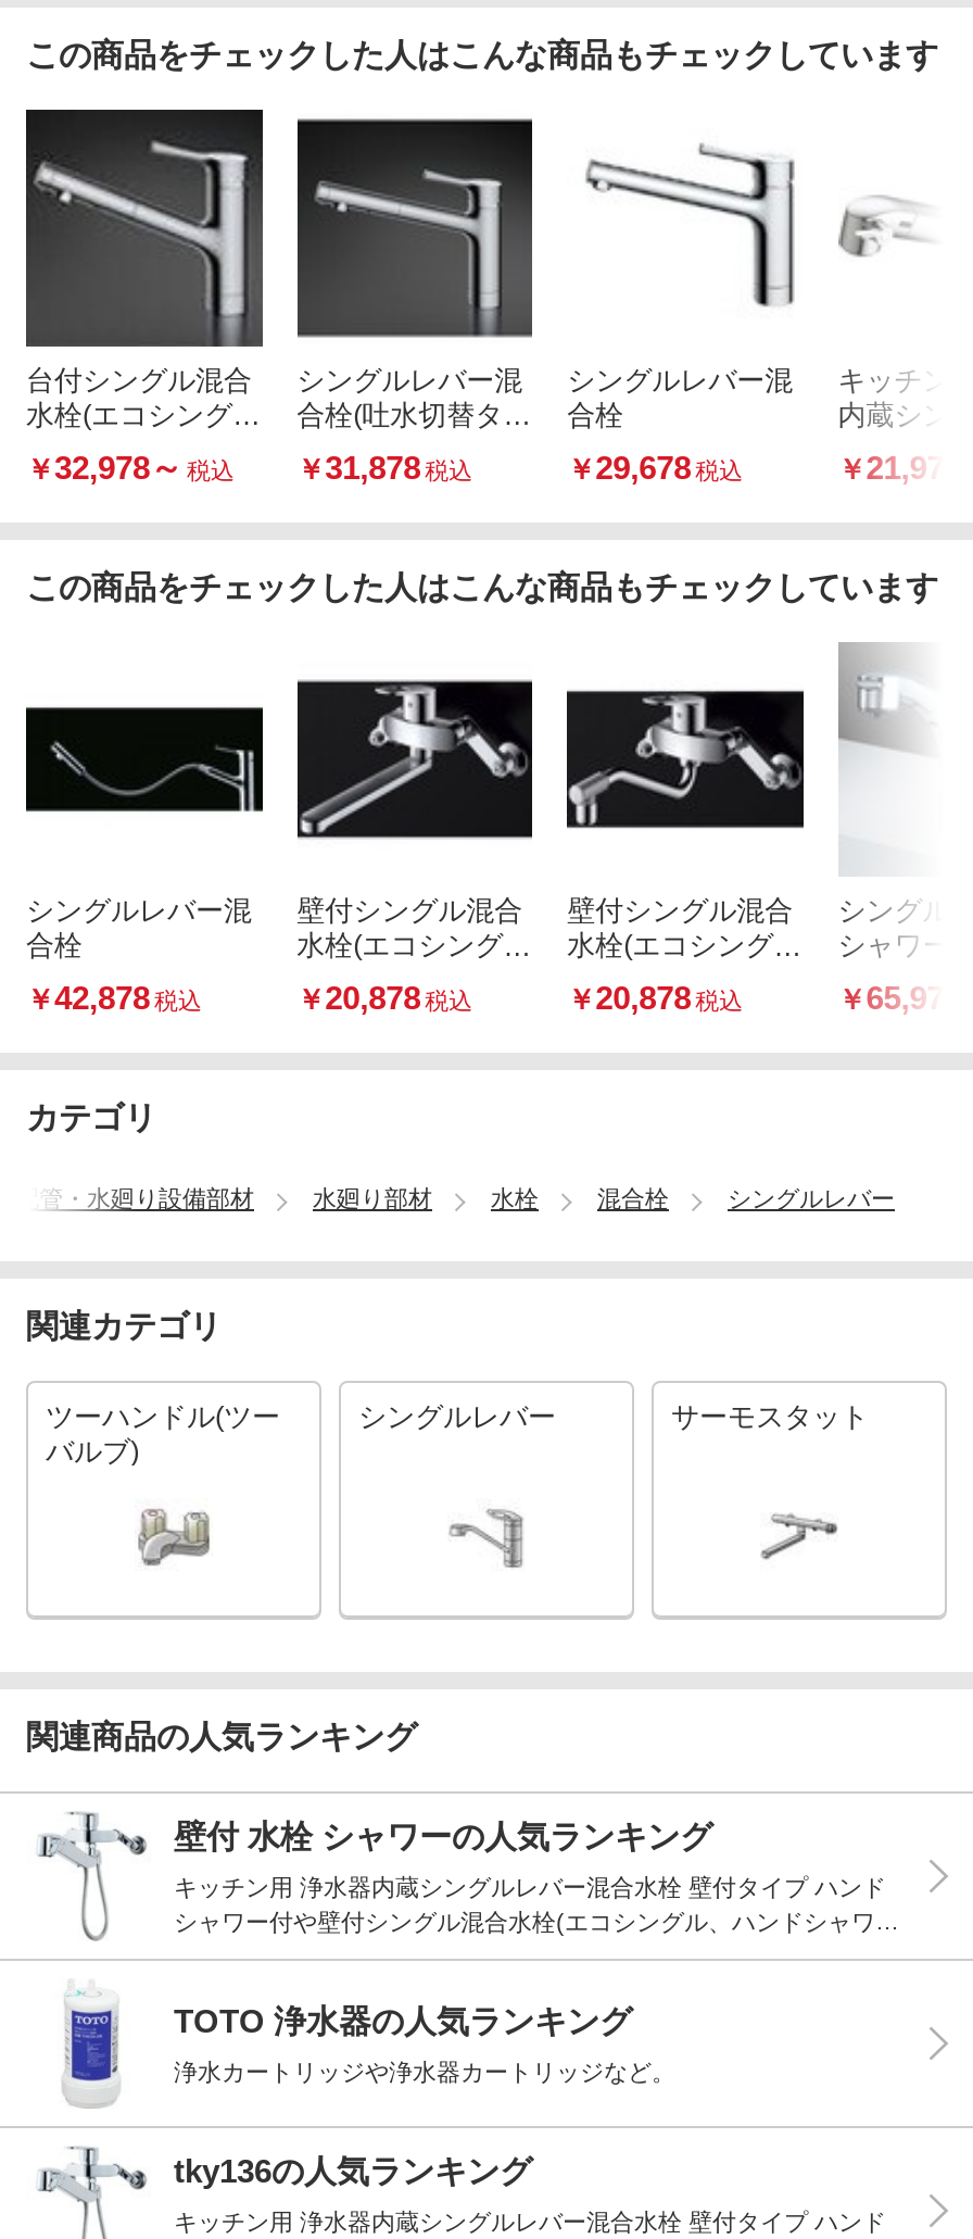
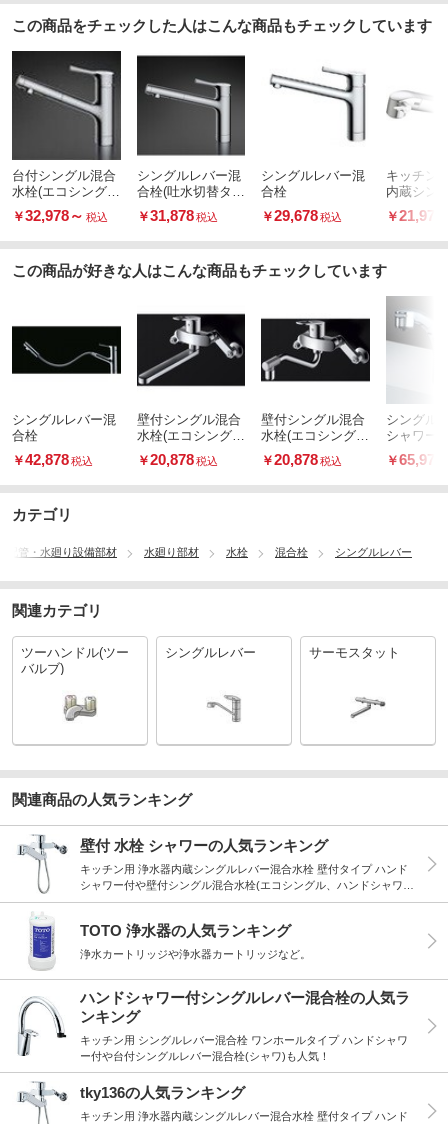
- この商品をチェックした人はこんな商品もチェックしています
+ この商品が好きな人はこんな商品もチェックしています

+ [image]
+ ハンドシャワー付シングルレバー混合栓の人気ラ
+ ンキング
+ キッチン用 シングルレバー混合栓 ワンホールタイプ ハンドシャワ
+ ー付や台付シングルレバー混合栓(シャワ)も人気！
